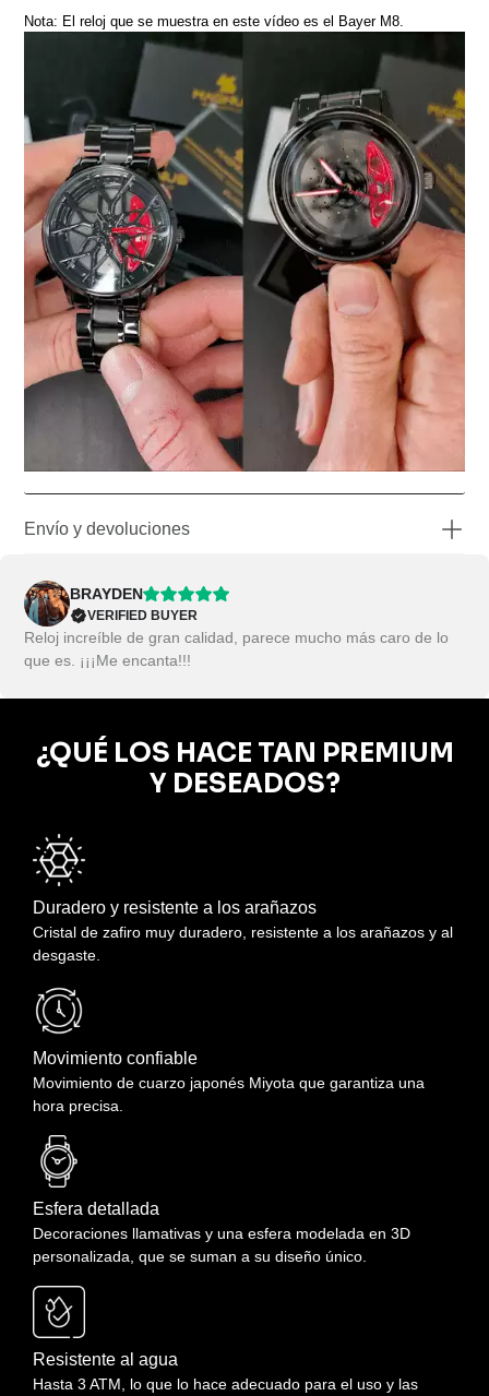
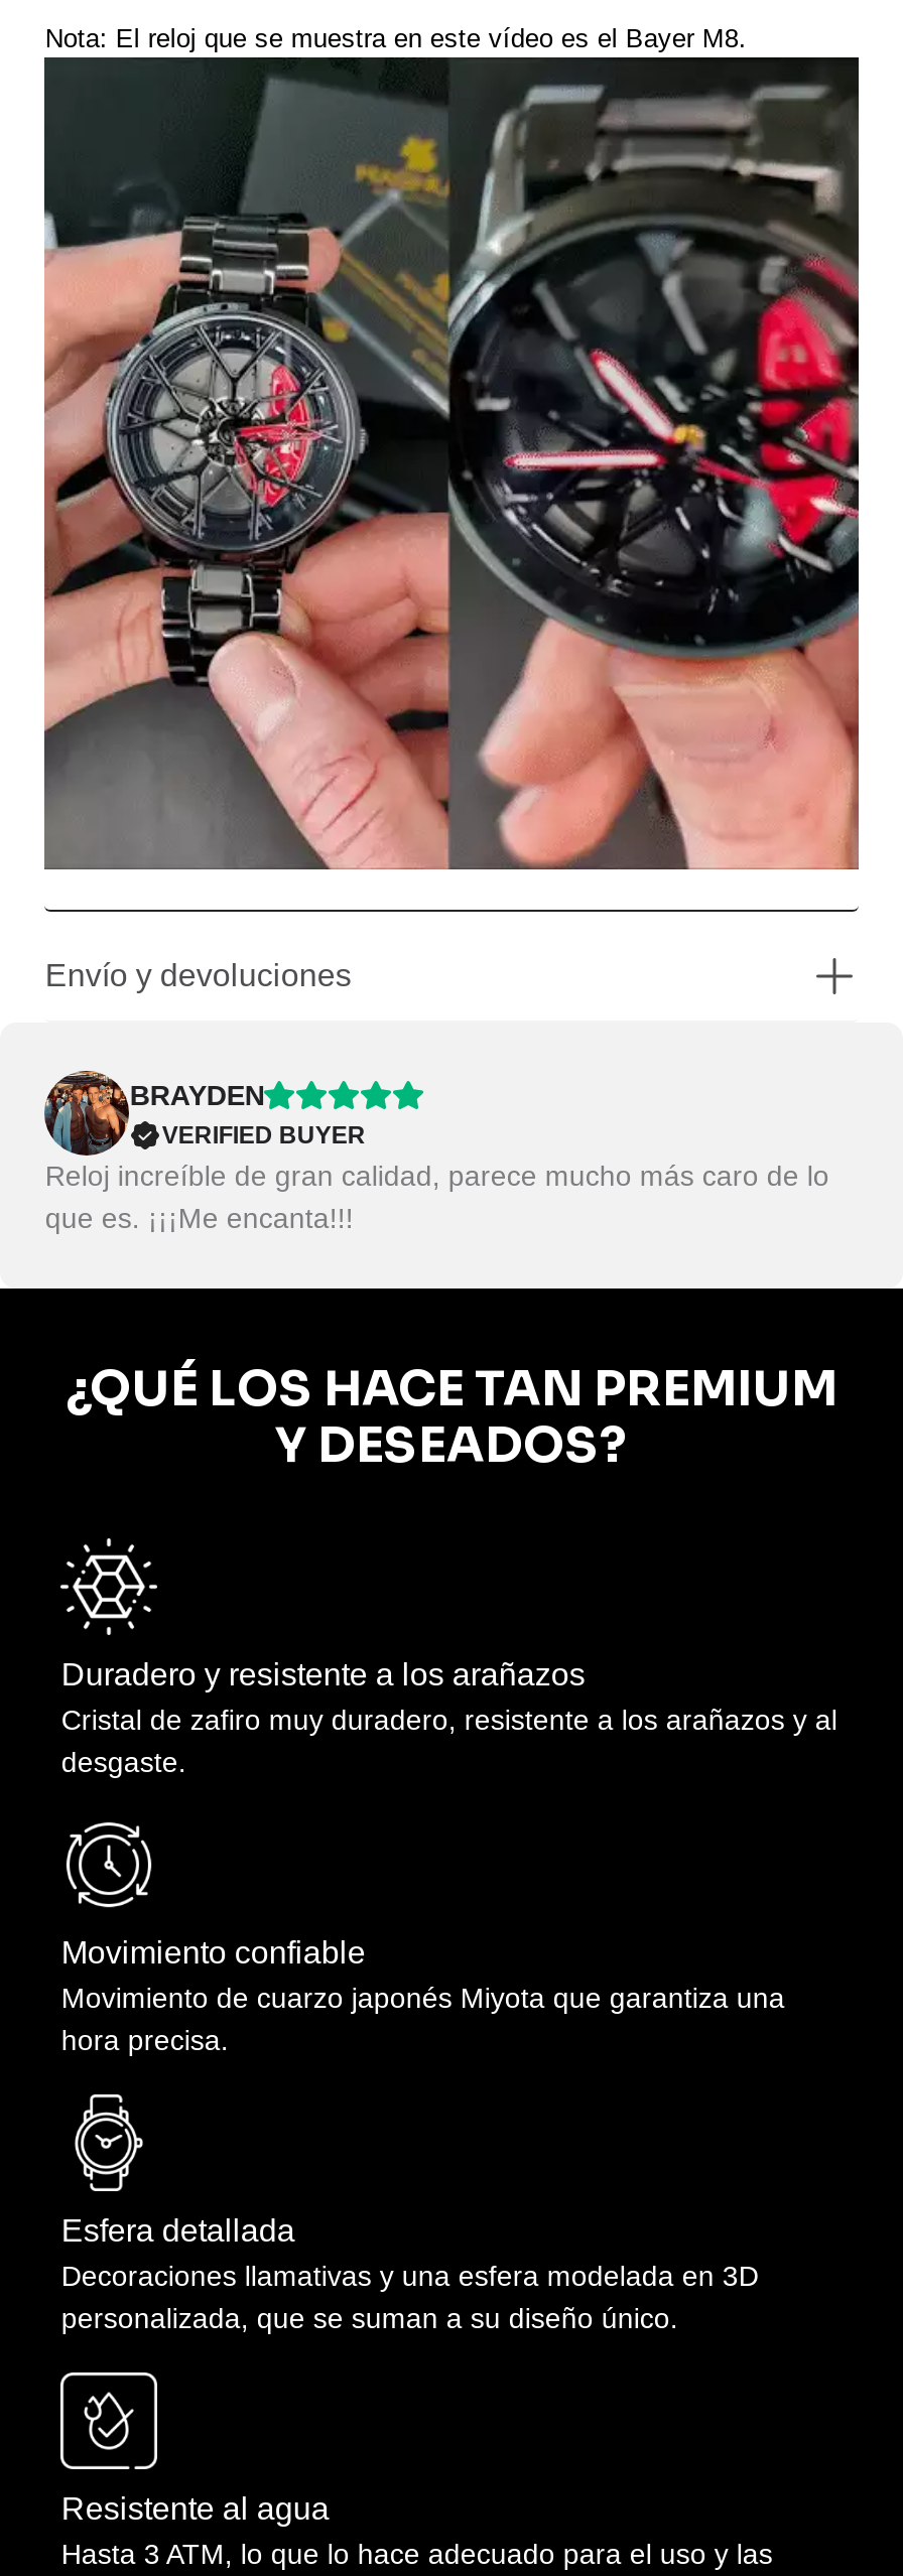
- [image]
+ [image]
